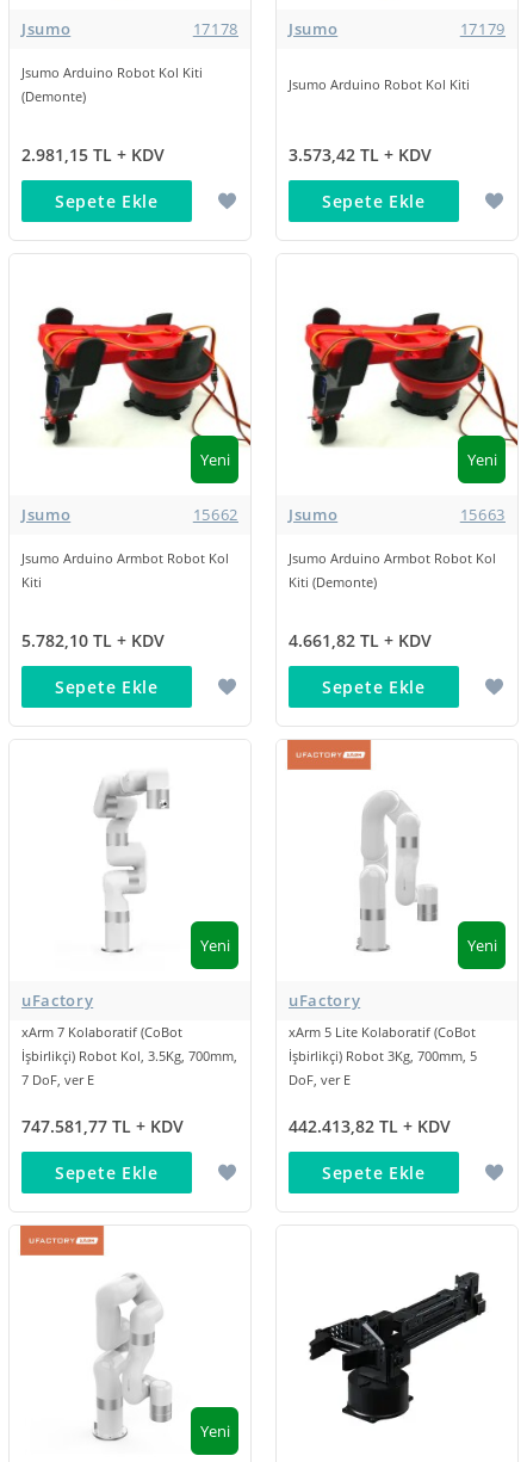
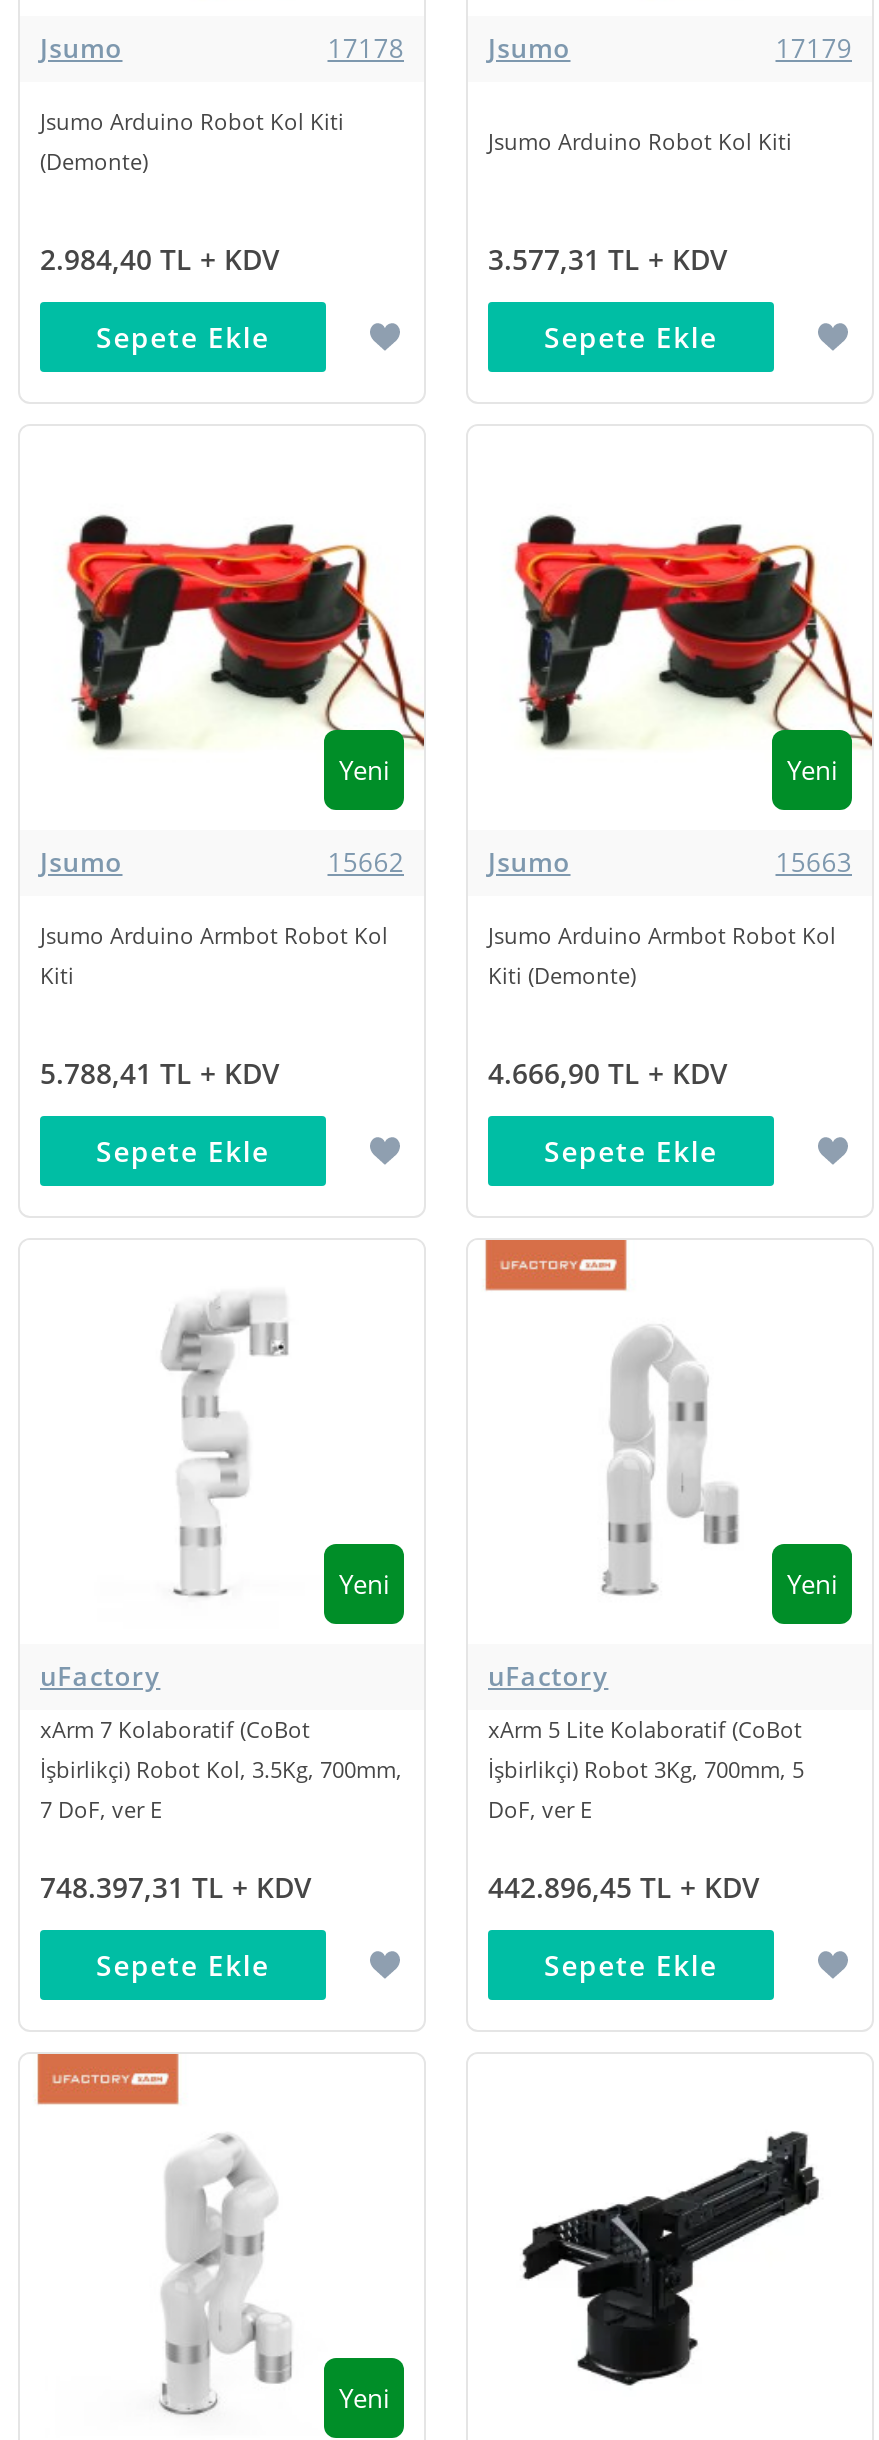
- 2.981,15 TL + KDV
+ 2.984,40 TL + KDV

- 3.573,42 TL + KDV
+ 3.577,31 TL + KDV

- 5.782,10 TL + KDV
+ 5.788,41 TL + KDV

- 4.661,82 TL + KDV
+ 4.666,90 TL + KDV

- 747.581,77 TL + KDV
+ 748.397,31 TL + KDV

- 442.413,82 TL + KDV
+ 442.896,45 TL + KDV
